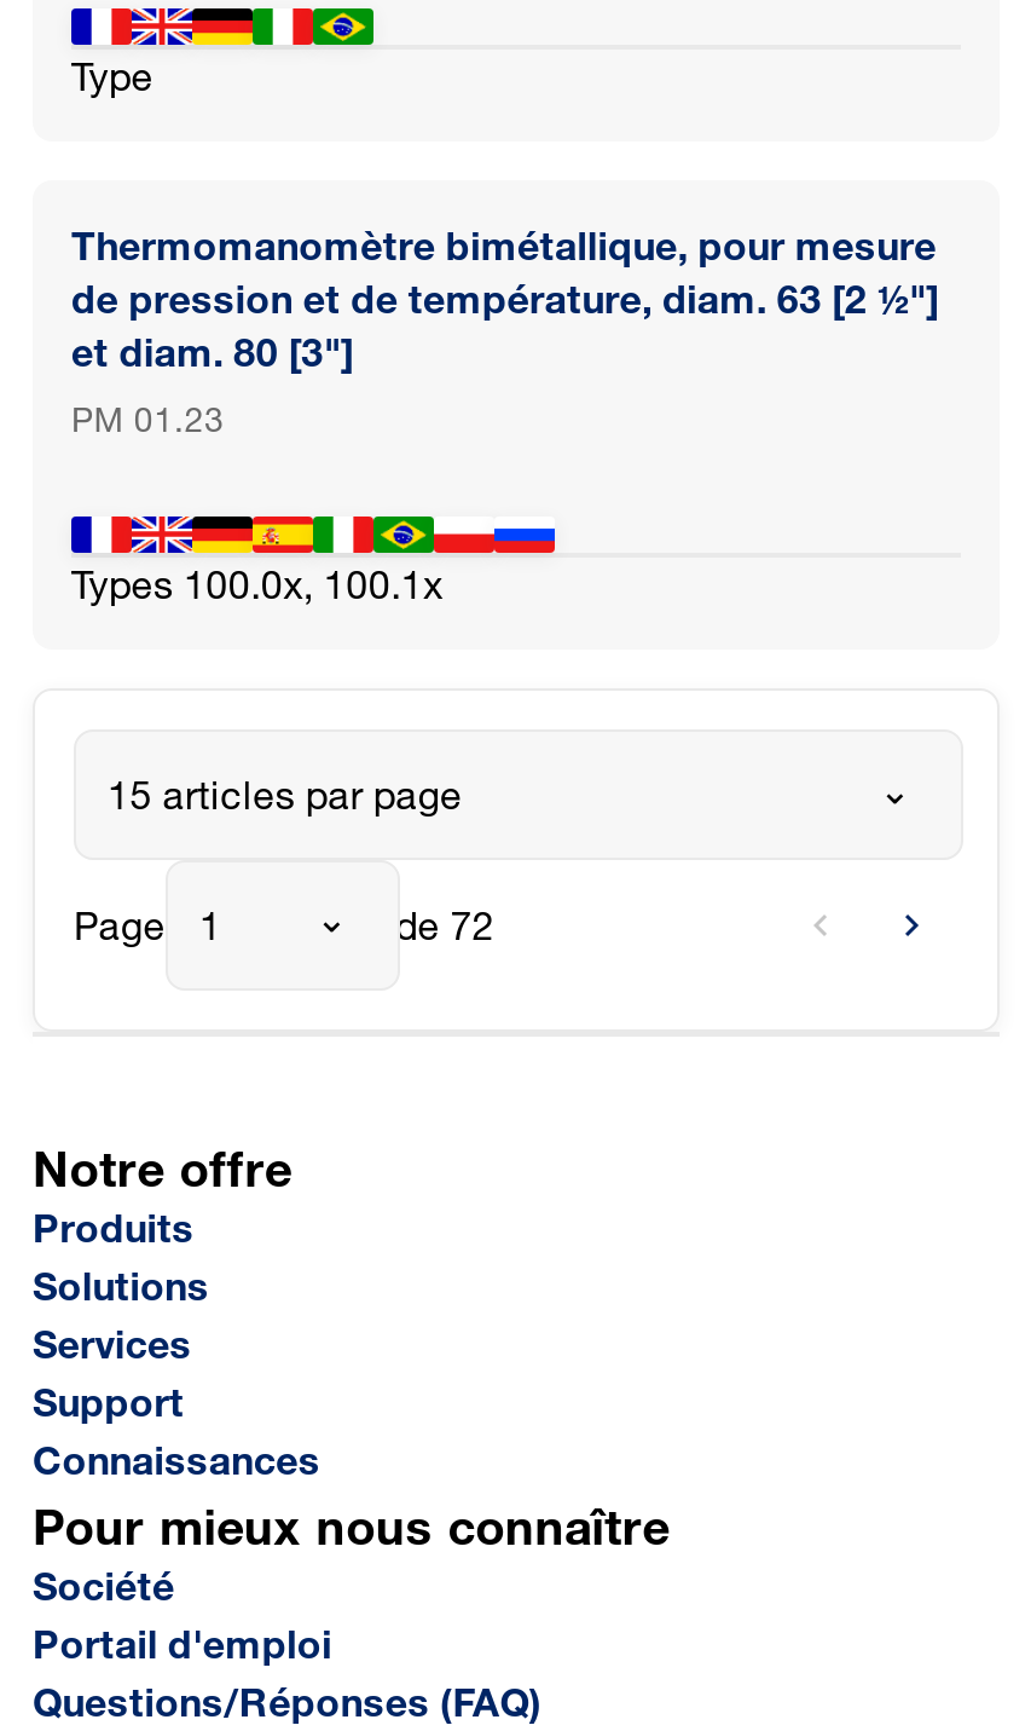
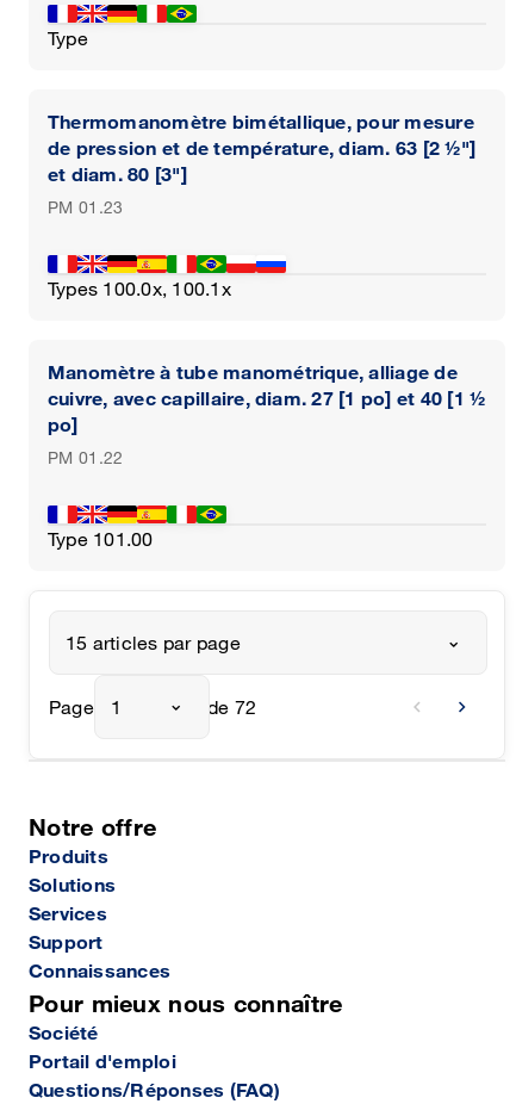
+ Manomètre à tube manométrique, alliage de
+ cuivre, avec capillaire, diam. 27 [1 po] et 40 [1 ½
+ po]
+ PM 01.22
+ Type 101.00
